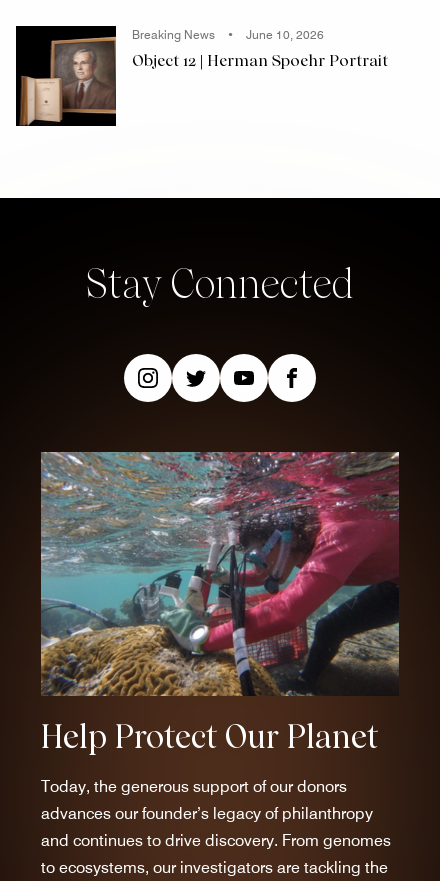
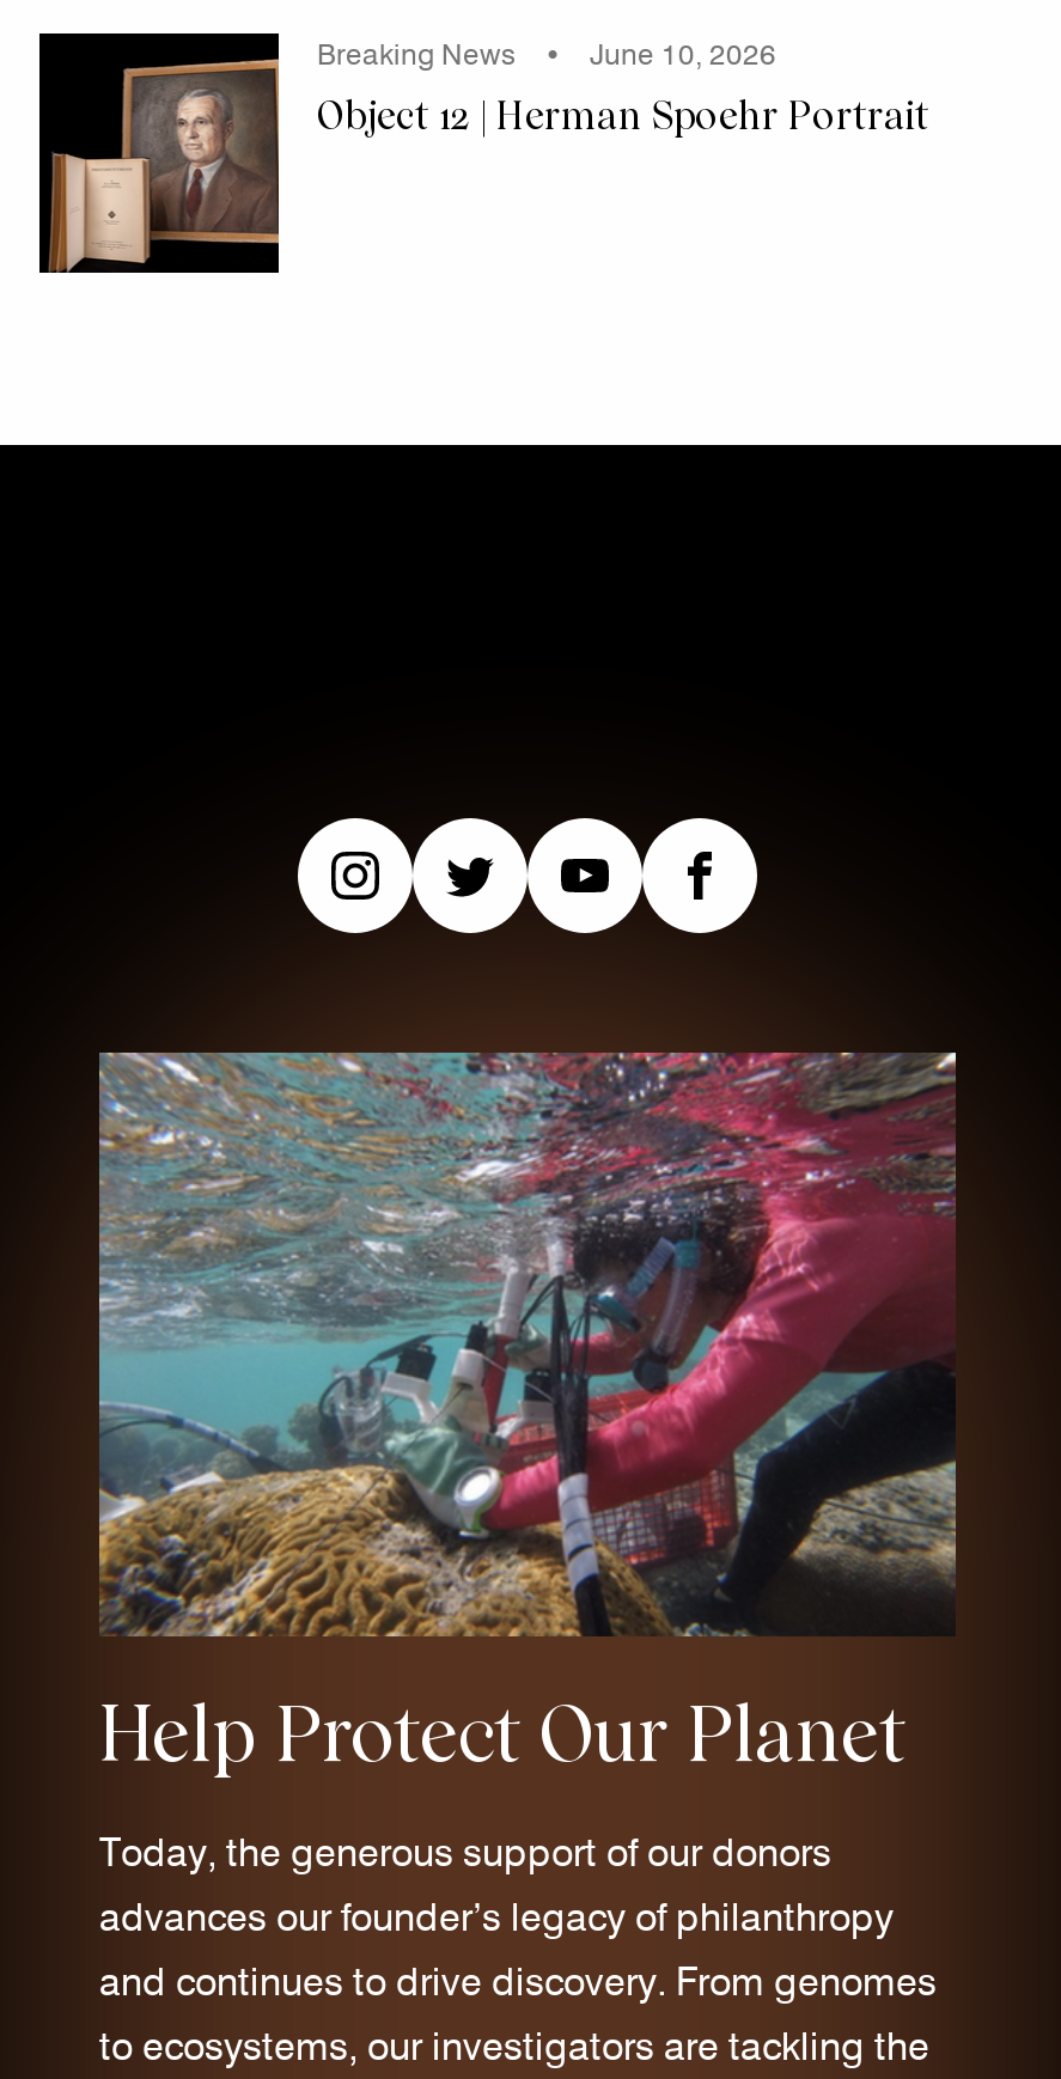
- Stay Connected
